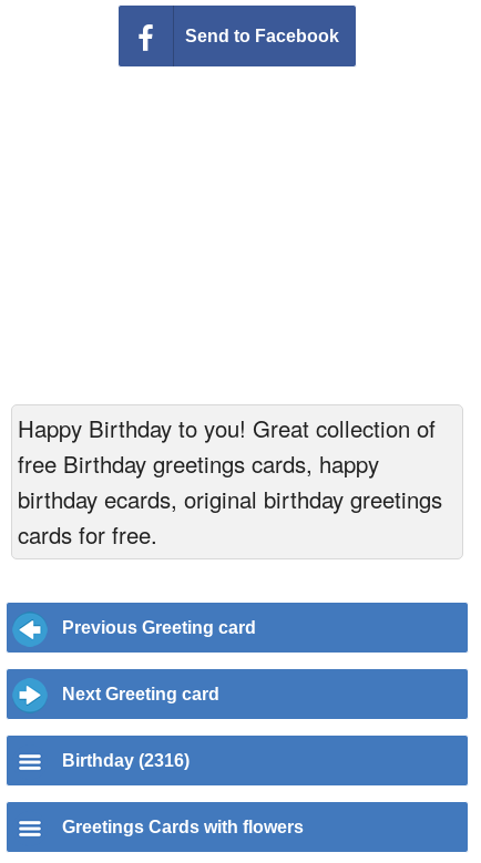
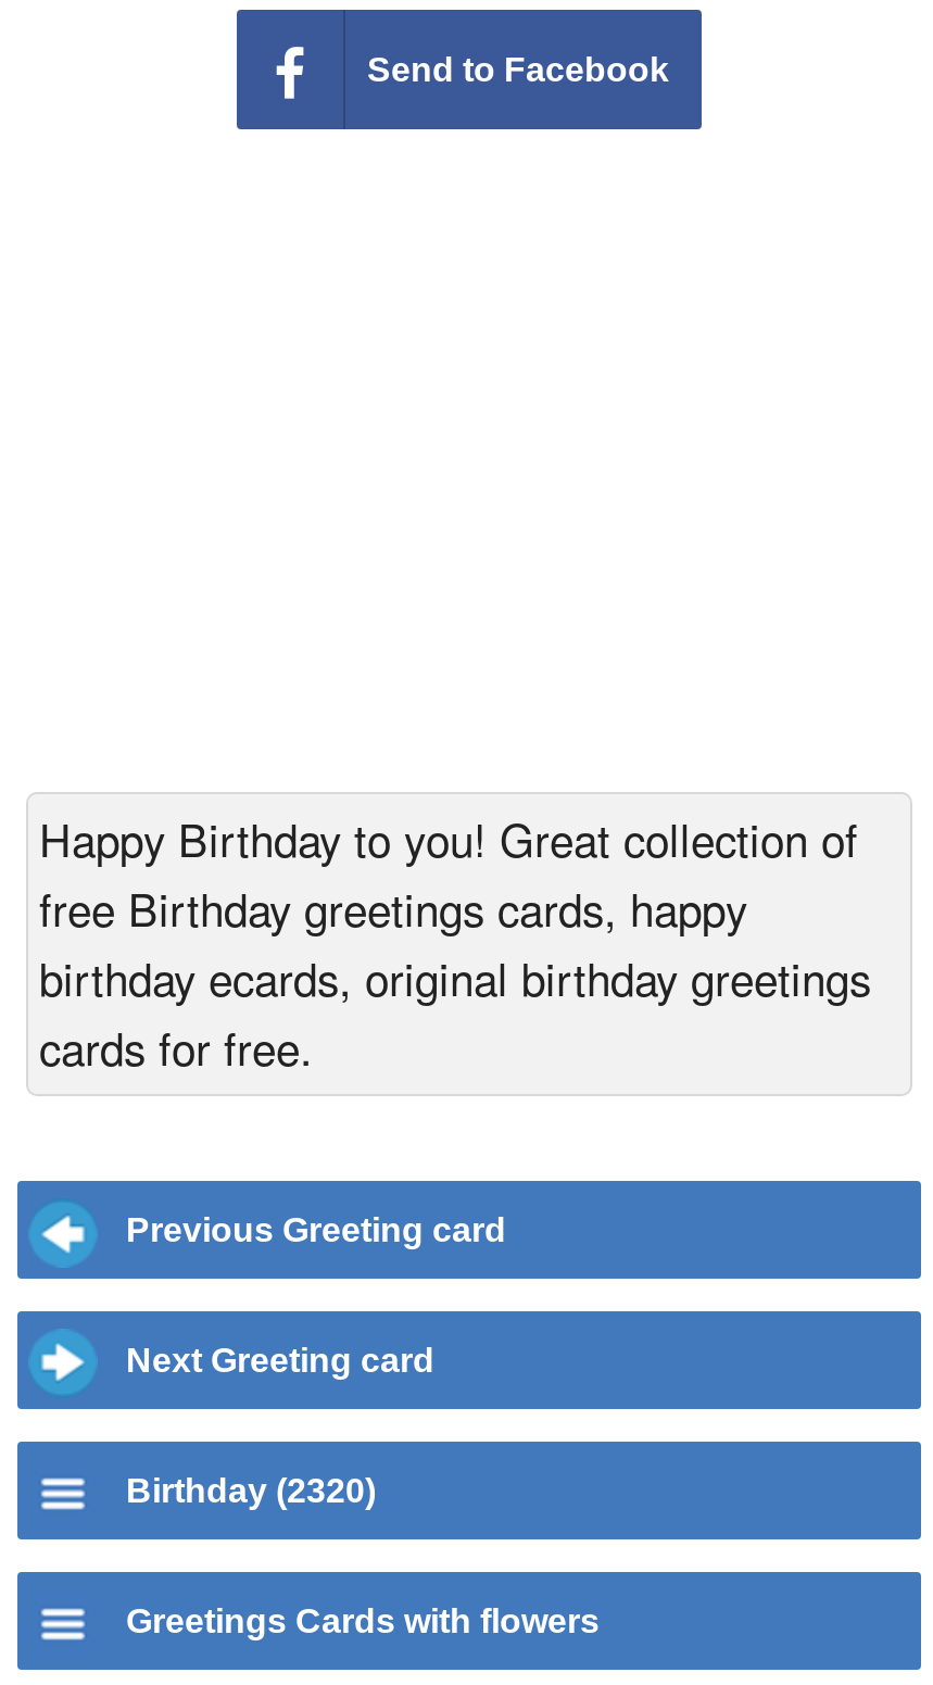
- Birthday (2316)
+ Birthday (2320)
